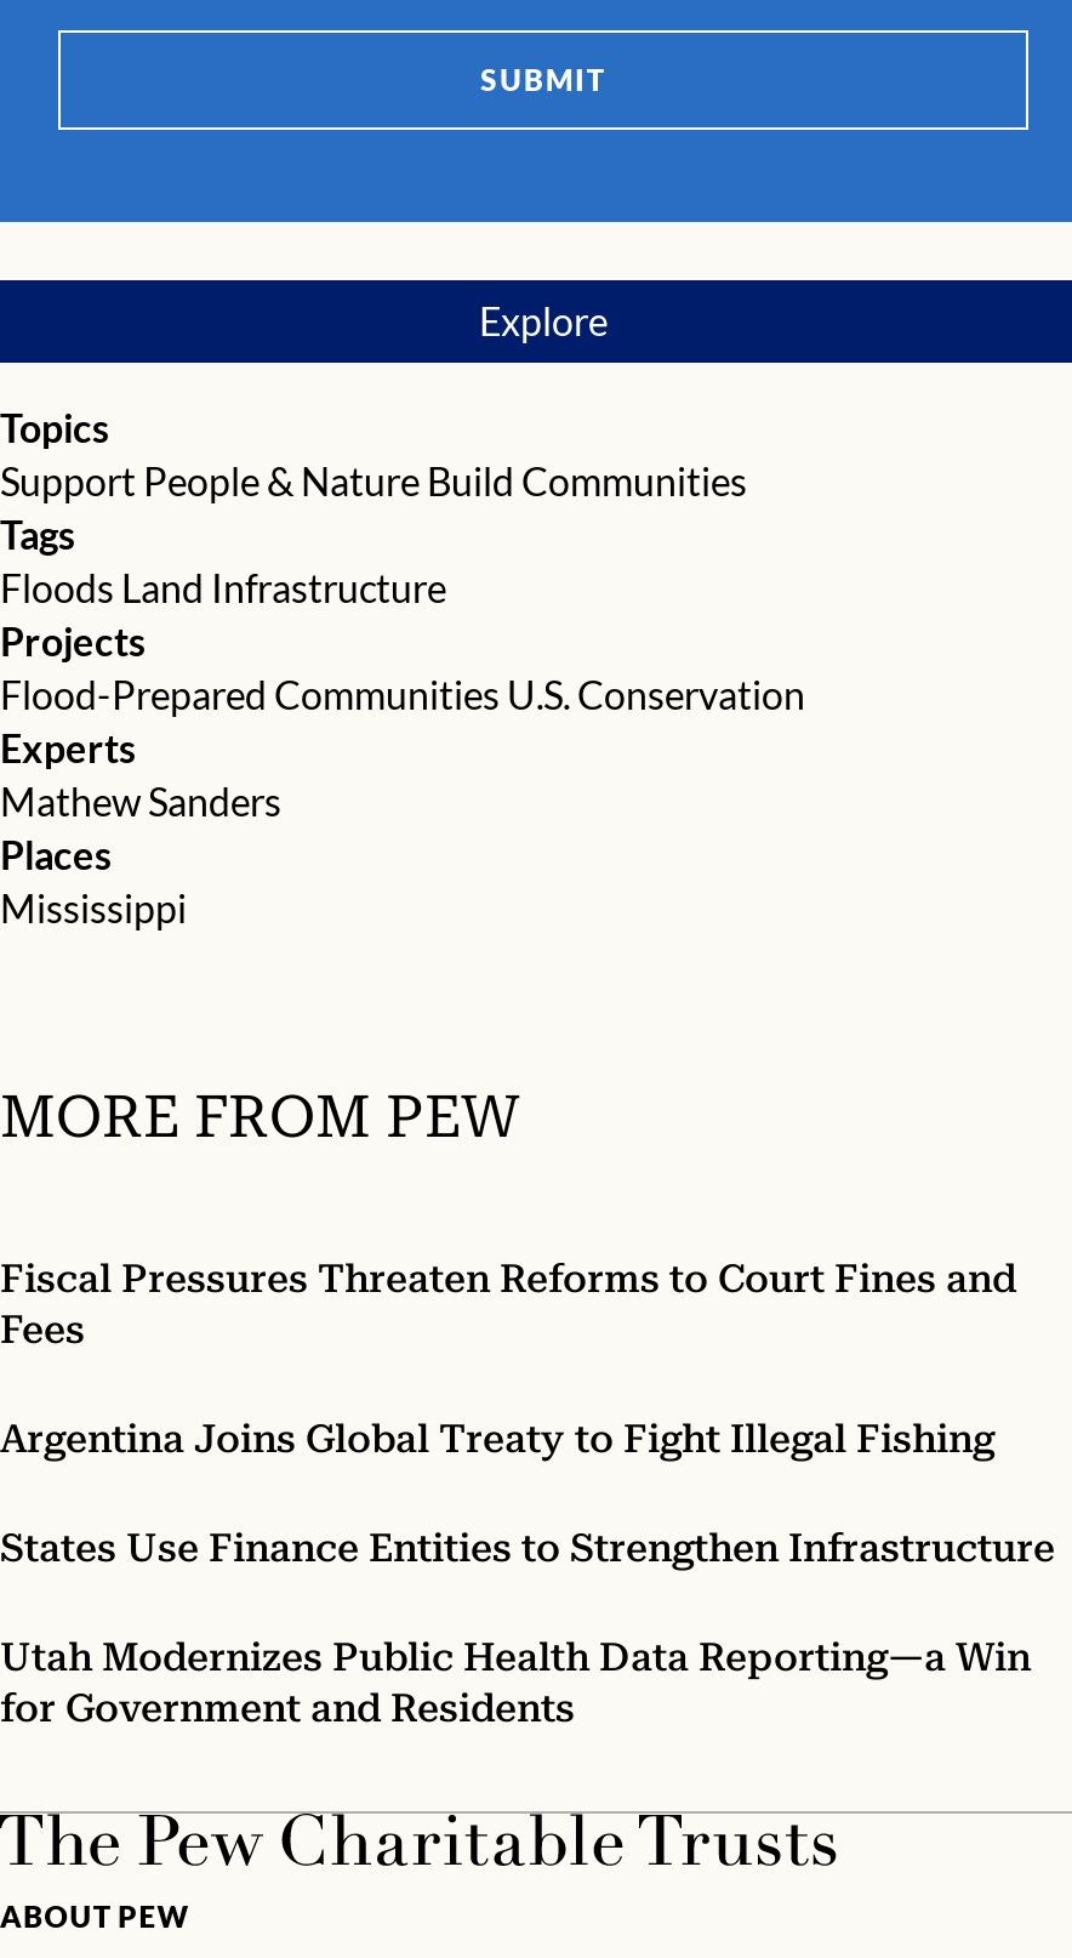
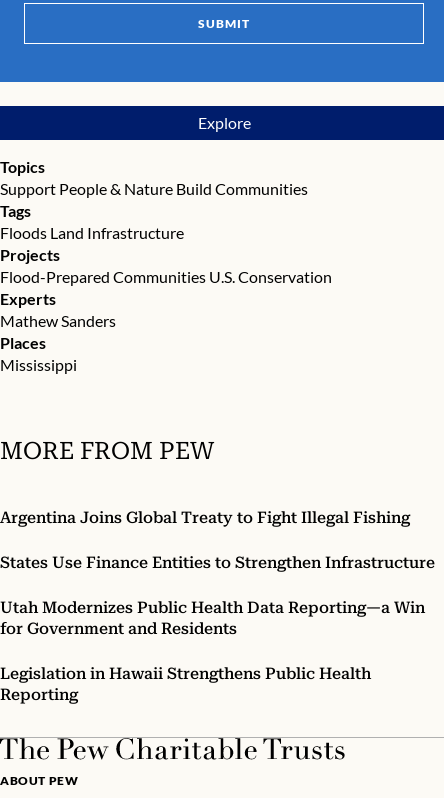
- Fiscal Pressures Threaten Reforms to Court Fines and
- Fees

moved up: Argentina Joins Global Treaty to Fight Illegal Fishing | States Use Finance Entities to Strengthen Infrastructure | Utah Modernizes Public Health Data Reporting—a Win | for Government and Residents

+ Legislation in Hawaii Strengthens Public Health
+ Reporting
